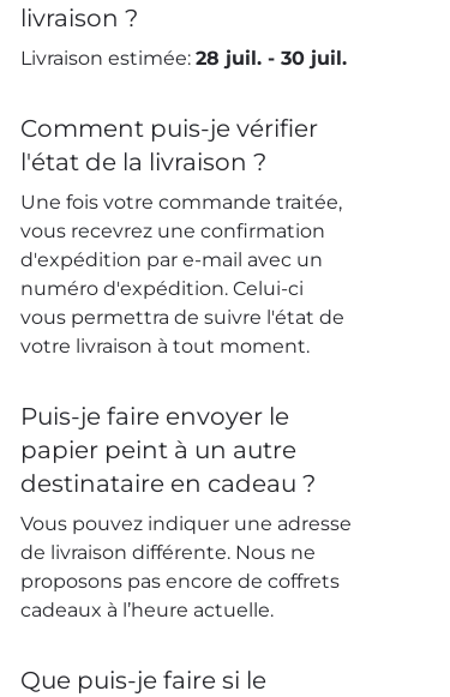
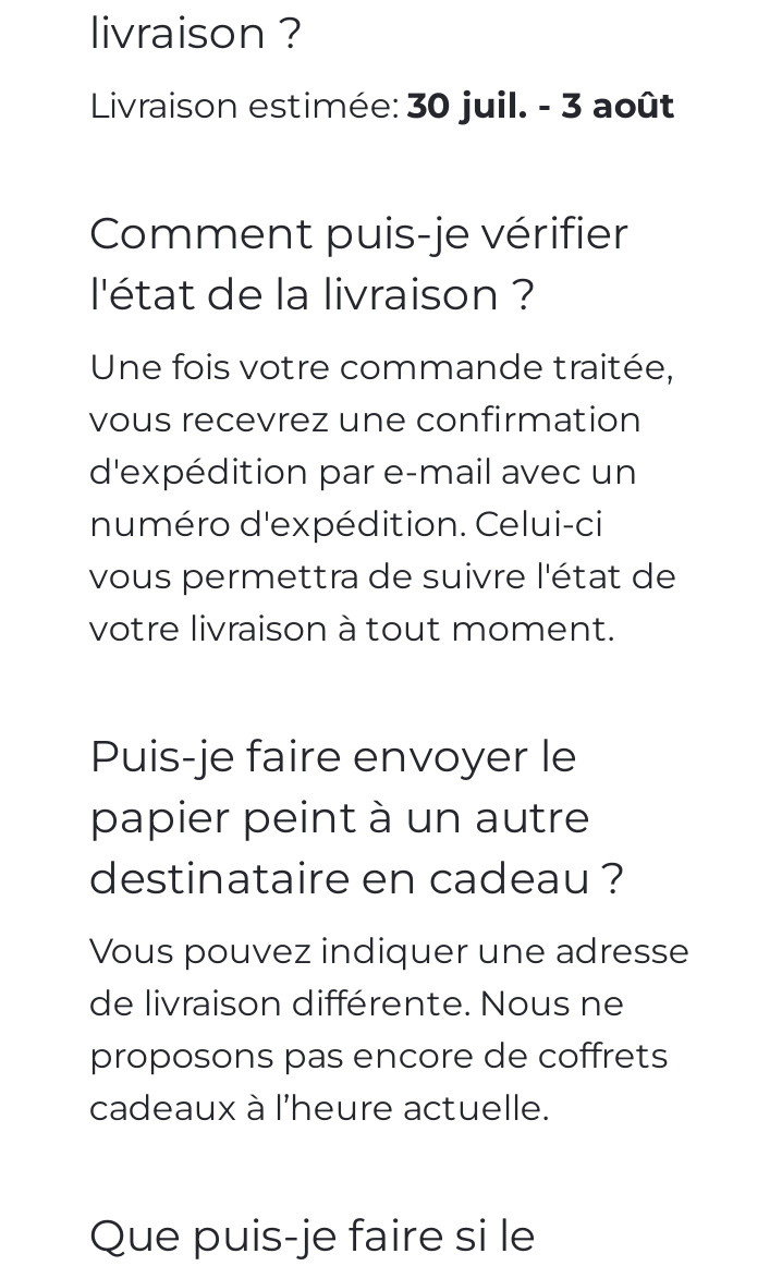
- Livraison estimée: 28 juil. - 30 juil.
+ Livraison estimée: 30 juil. - 3 août
